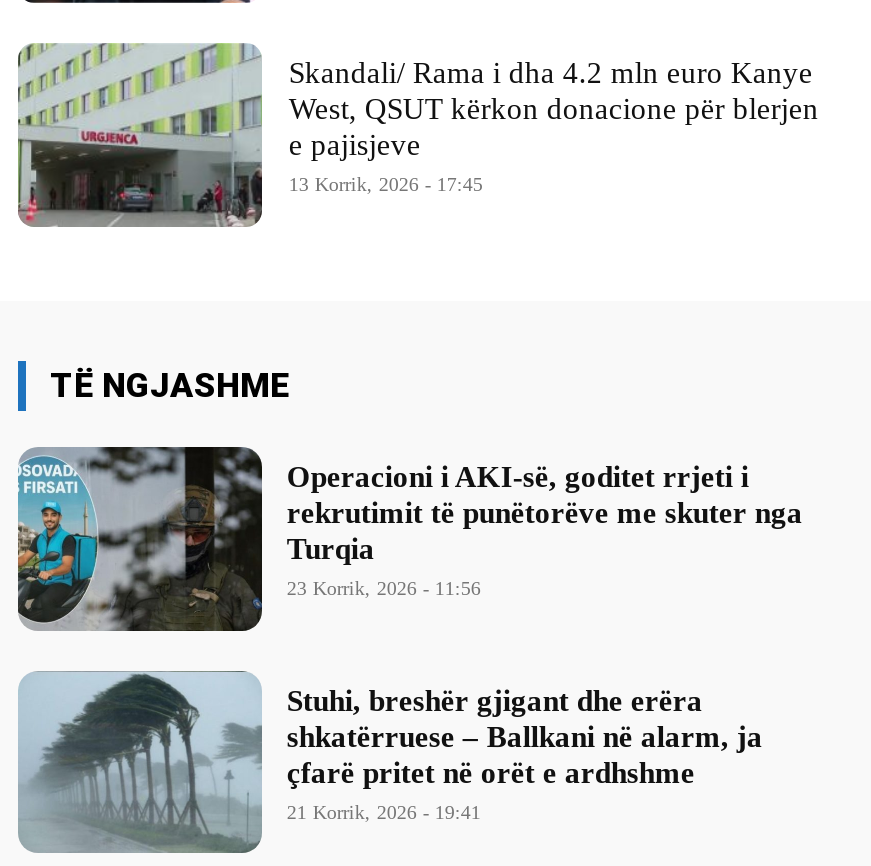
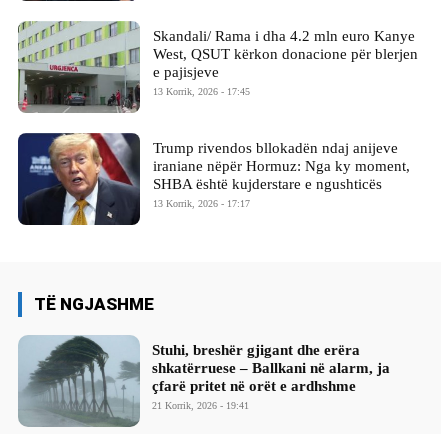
+ [image]
+ Trump rivendos bllokadën ndaj anijeve
+ iraniane nëpër Hormuz: Nga ky moment,
+ SHBA është kujderstare e ngushticës
+ 13 Korrik, 2026 - 17:17

moved down: TË NGJASHME

- [image]
- Operacioni i AKI-së, goditet rrjeti i
- rekrutimit të punëtorëve me skuter nga
- Turqia
- 23 Korrik, 2026 - 11:56
